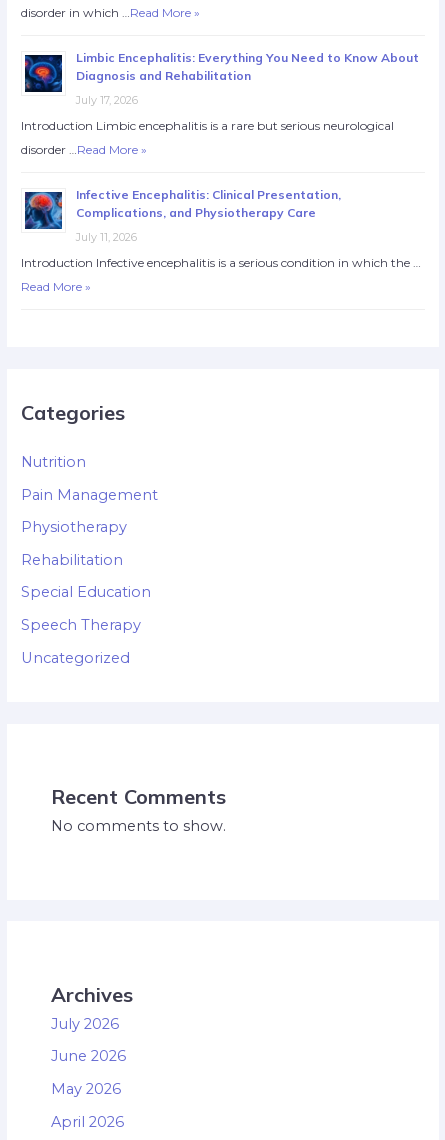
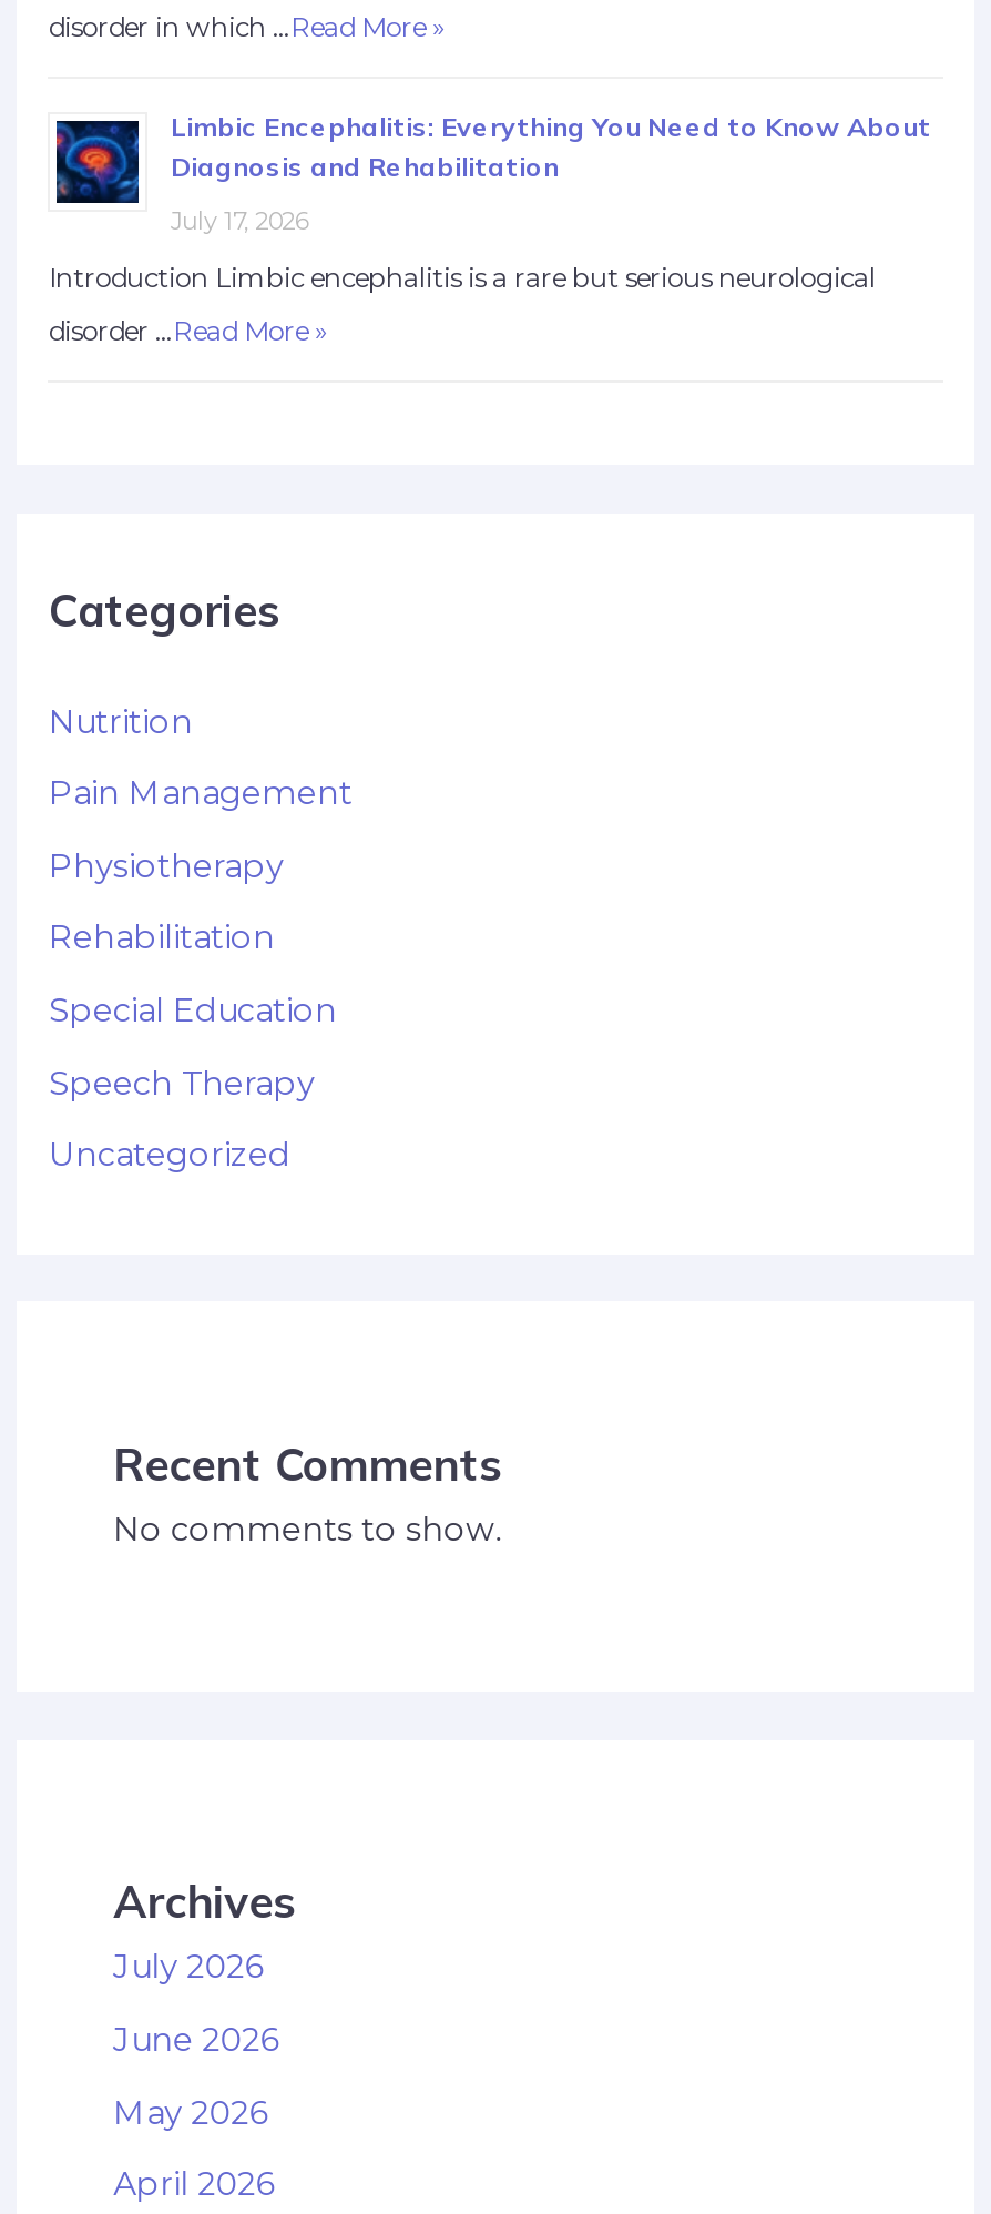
- [image]
- Infective Encephalitis: Clinical Presentation,
- Complications, and Physiotherapy Care
- July 11, 2026
- Introduction Infective encephalitis is a serious condition in which the …
- Read More »
